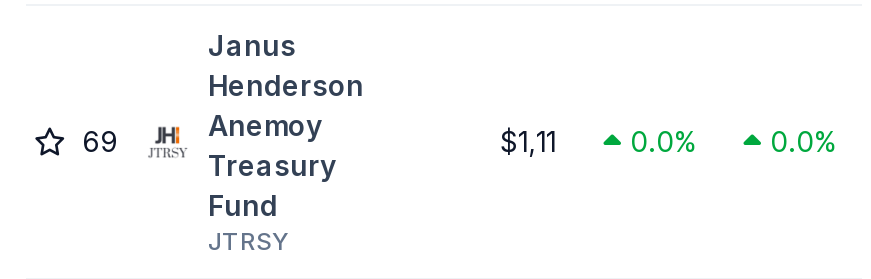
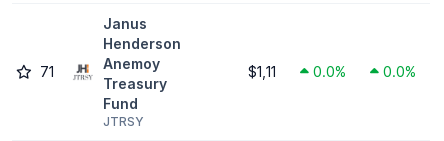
- 69
+ 71
